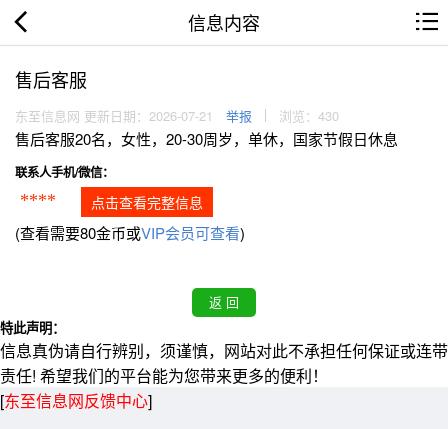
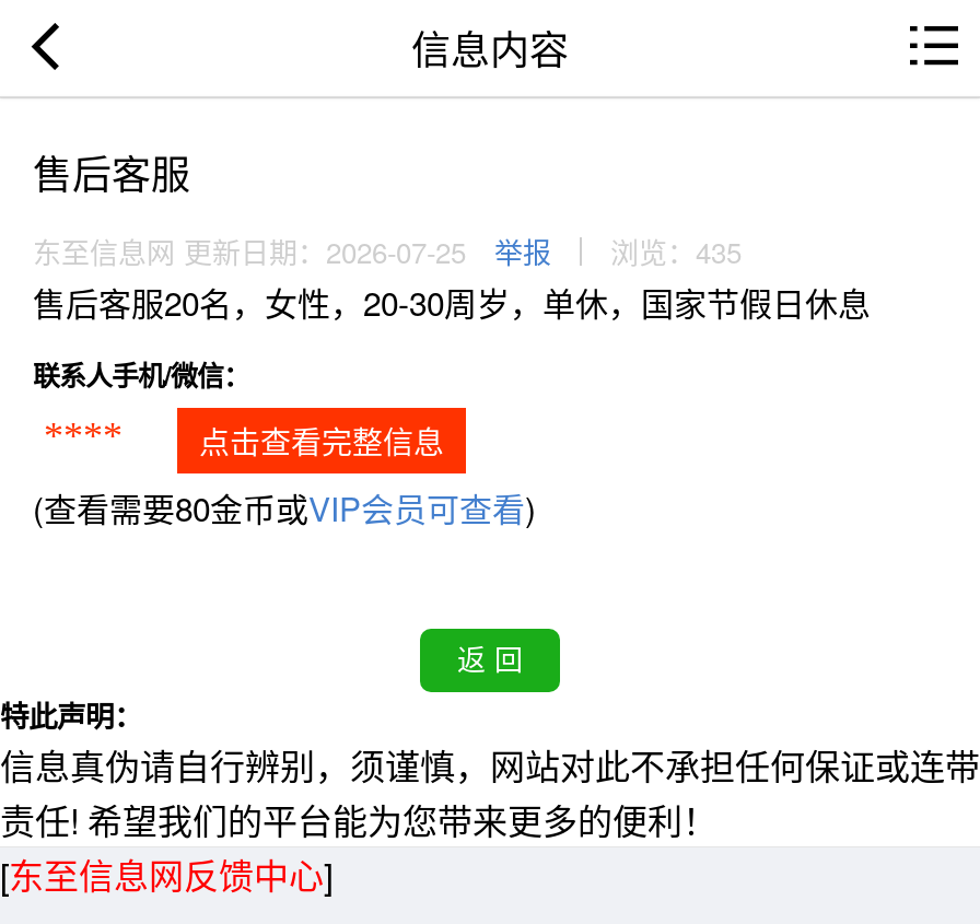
- 东至信息网 更新日期：2026-07-21
+ 东至信息网 更新日期：2026-07-25

- 浏览：430
+ 浏览：435
